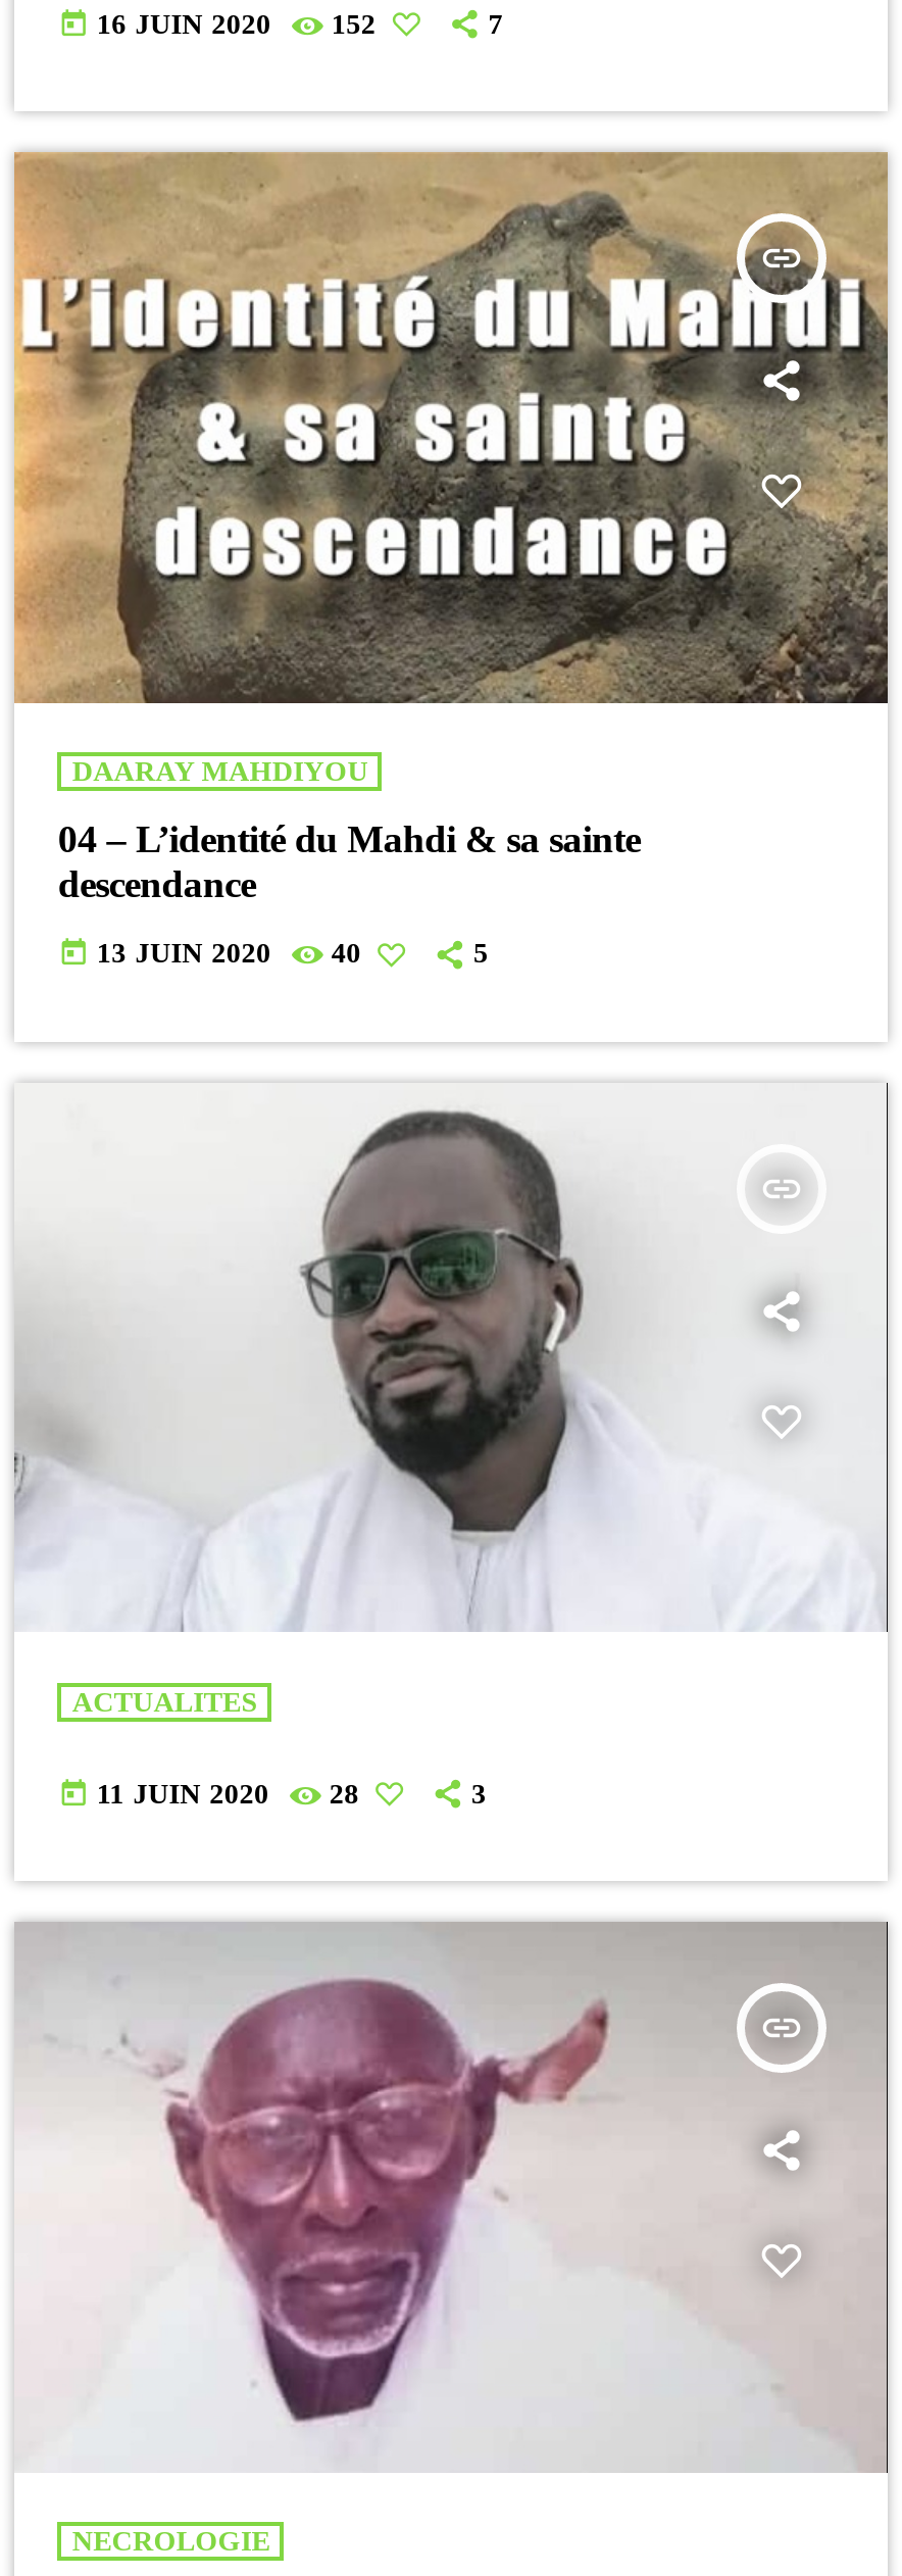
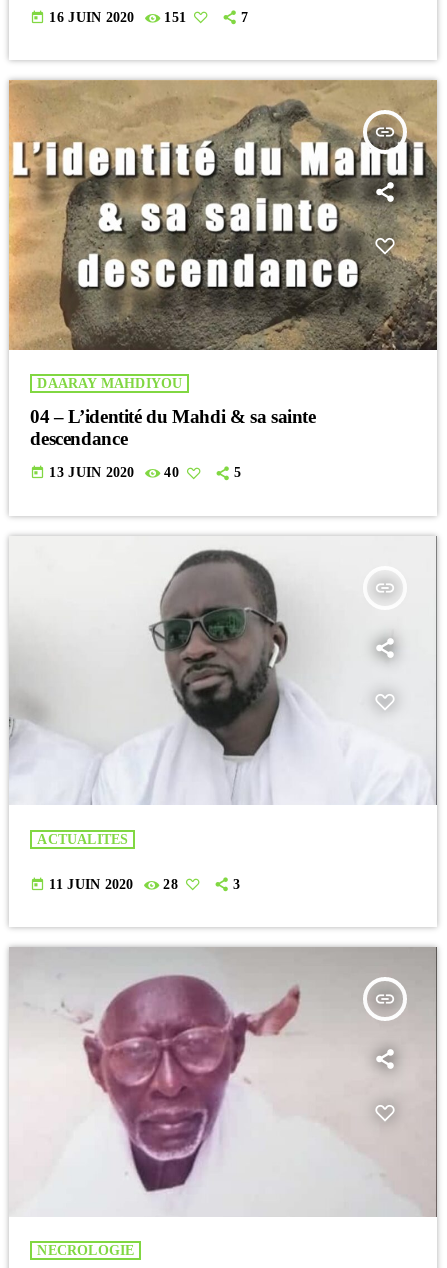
- 152
+ 151
